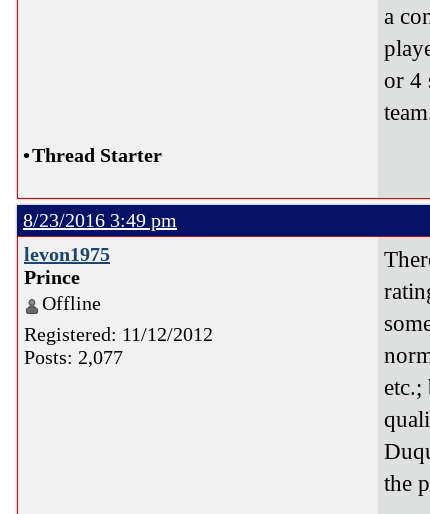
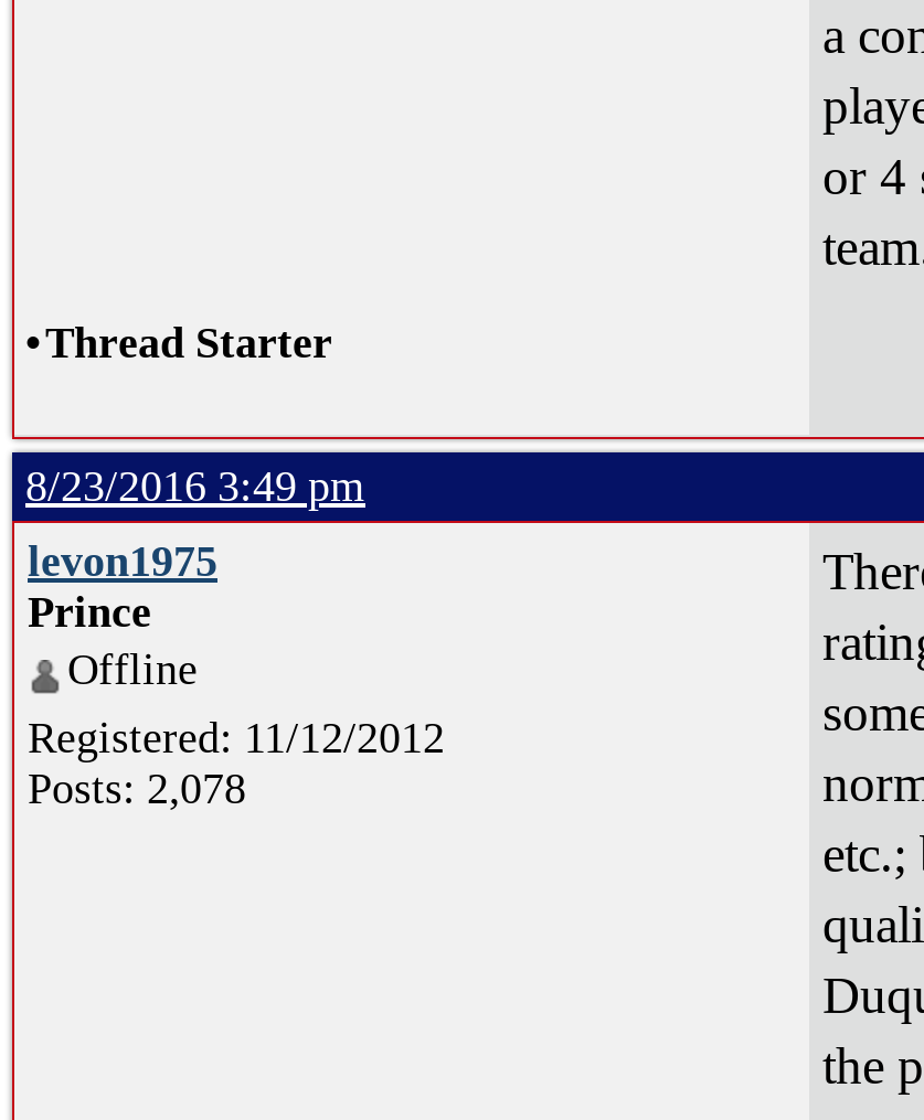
- Posts: 2,077
+ Posts: 2,078
